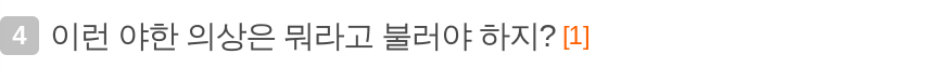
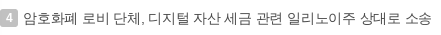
- 이런 야한 의상은 뭐라고 불러야 하지? [1]
+ 암호화폐 로비 단체, 디지털 자산 세금 관련 일리노이주 상대로 소송
